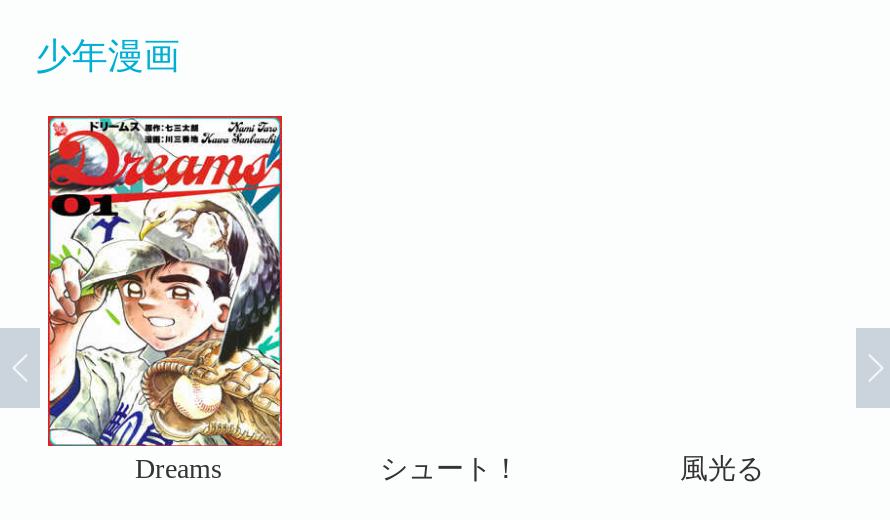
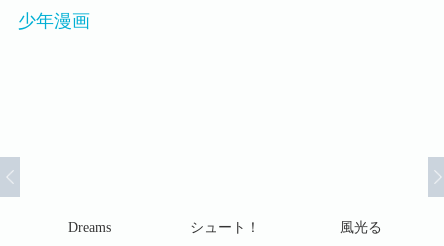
- [image]
